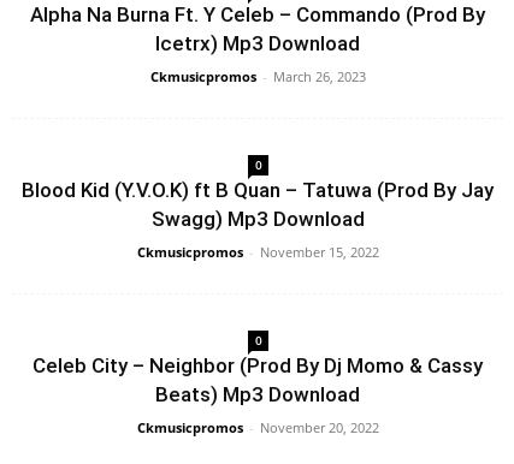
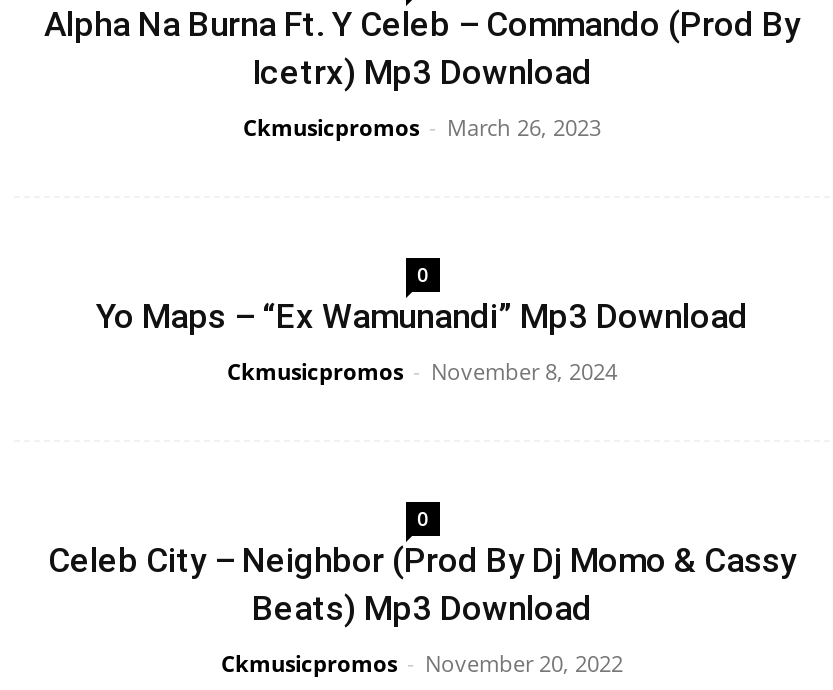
- Blood Kid (Y.V.O.K) ft B Quan – Tatuwa (Prod By Jay
- Swagg) Mp3 Download
+ Yo Maps – “Ex Wamunandi” Mp3 Download

- Ckmusicpromos - November 15, 2022
+ Ckmusicpromos - November 8, 2024
